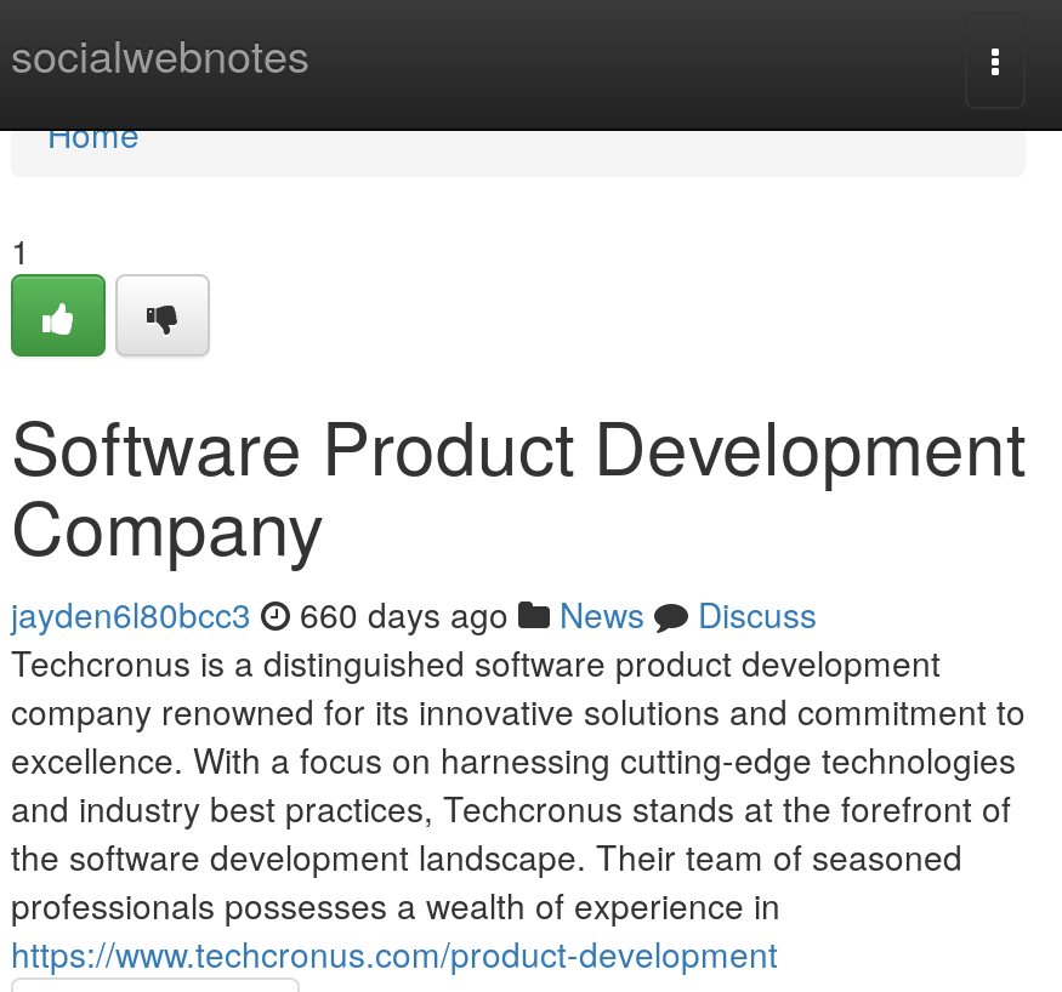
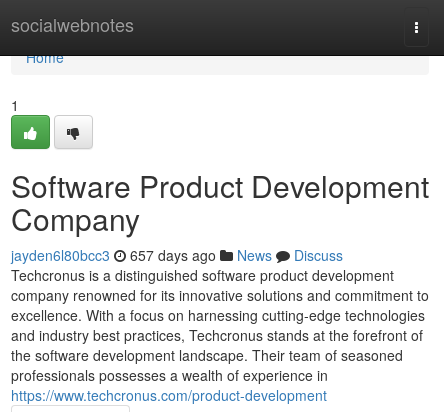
- jayden6l80bcc3 660 days ago News Discuss
+ jayden6l80bcc3 657 days ago News Discuss
